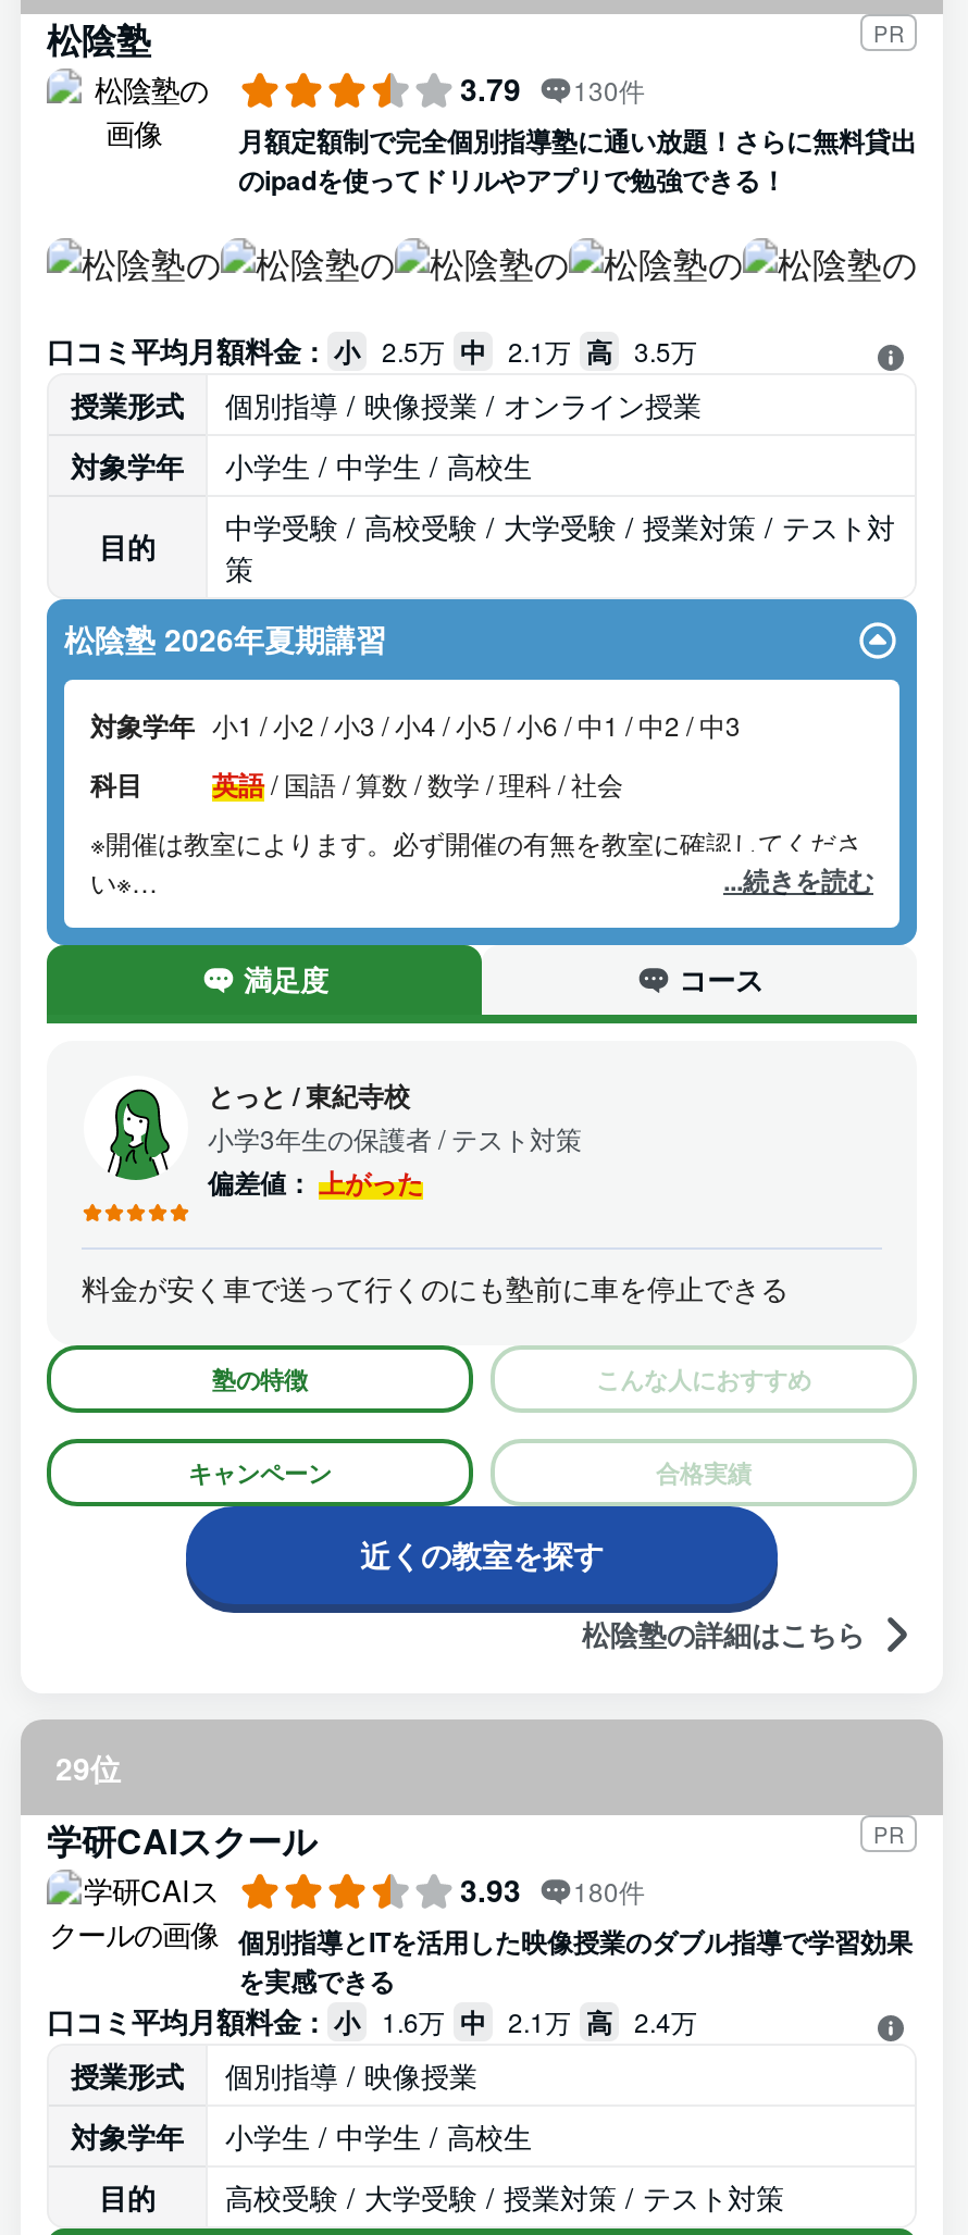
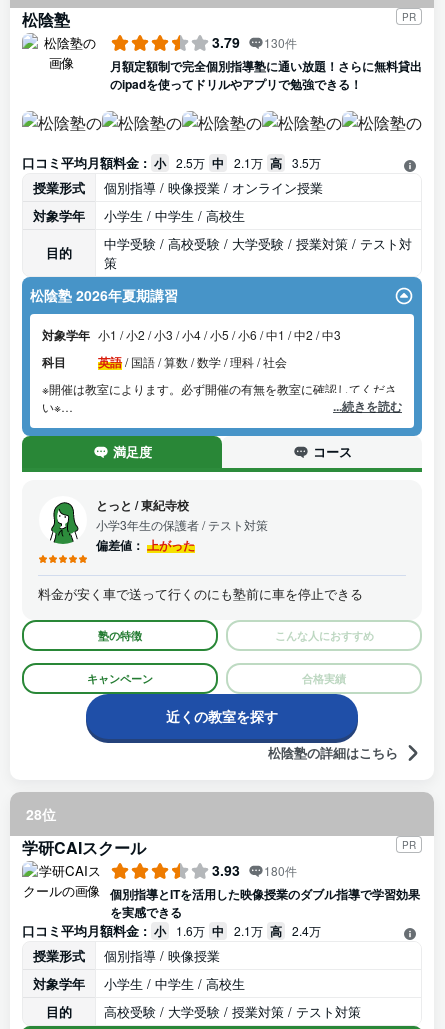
- 29位
+ 28位
